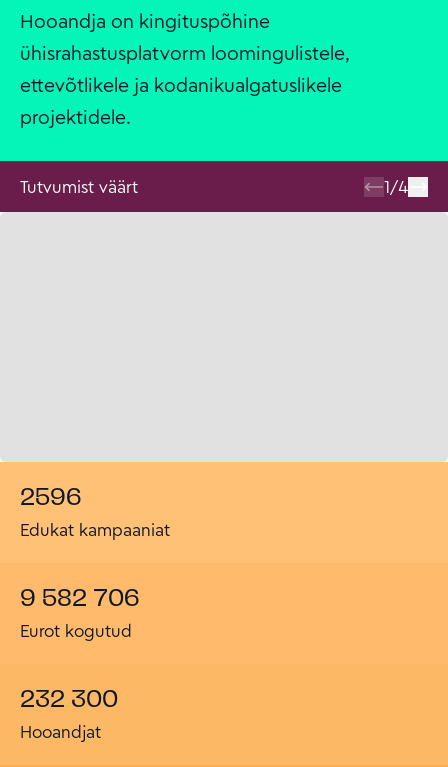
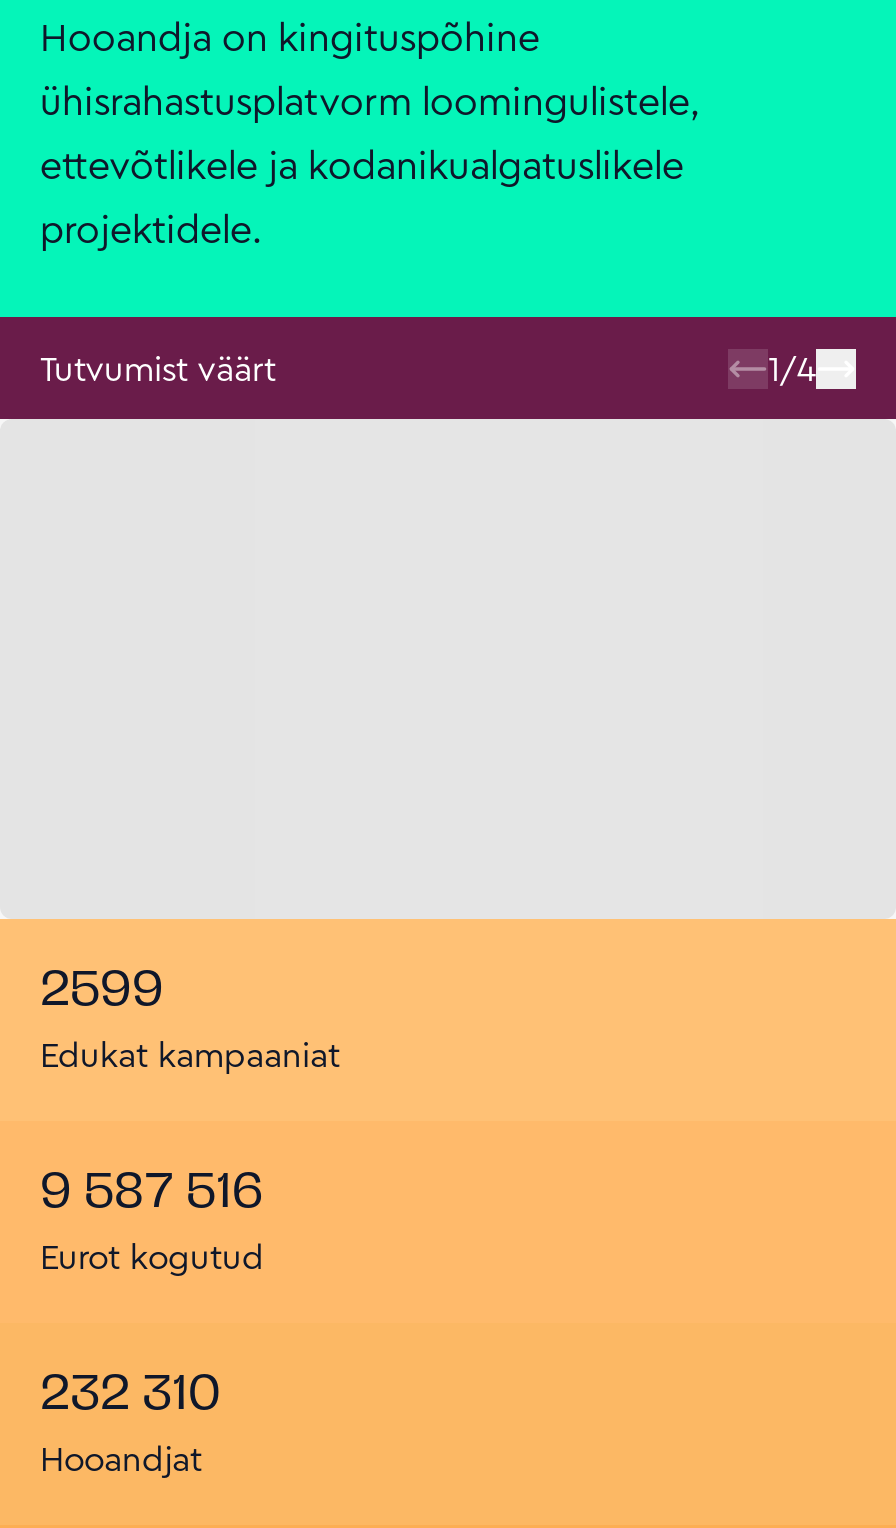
- 2596
+ 2599

- 9 582 706
+ 9 587 516

- 232 300
+ 232 310
